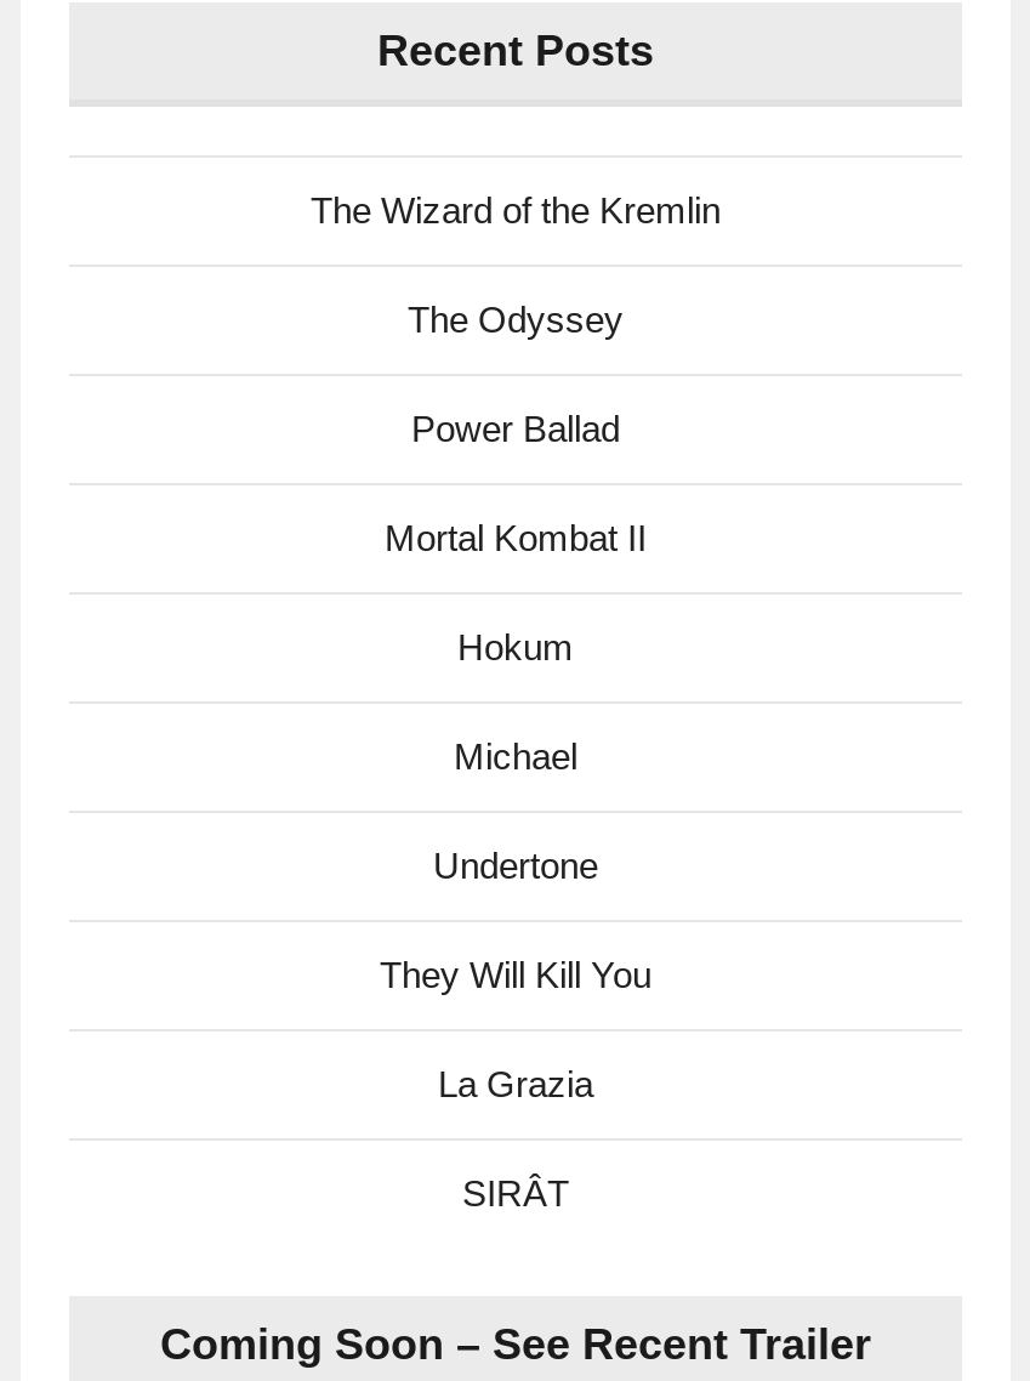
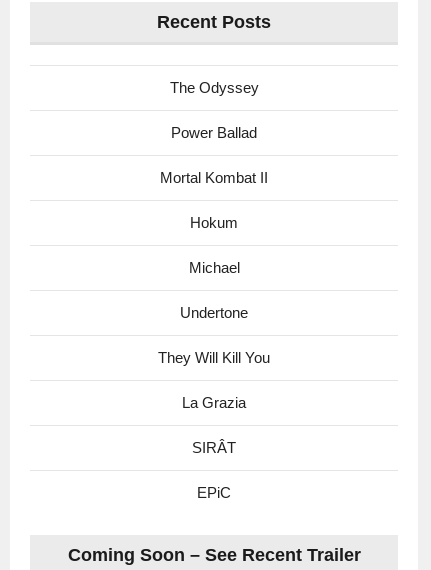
- The Wizard of the Kremlin

moved up: The Odyssey | Power Ballad | Mortal Kombat II | ... | La Grazia | SIRÂT

+ EPiC
